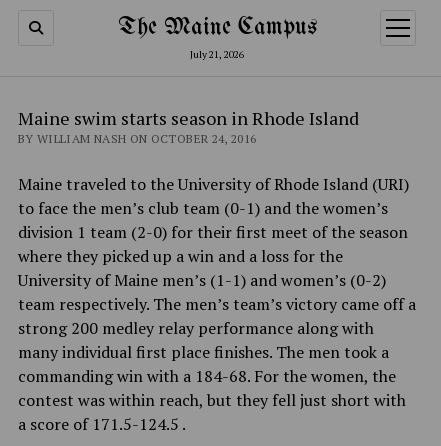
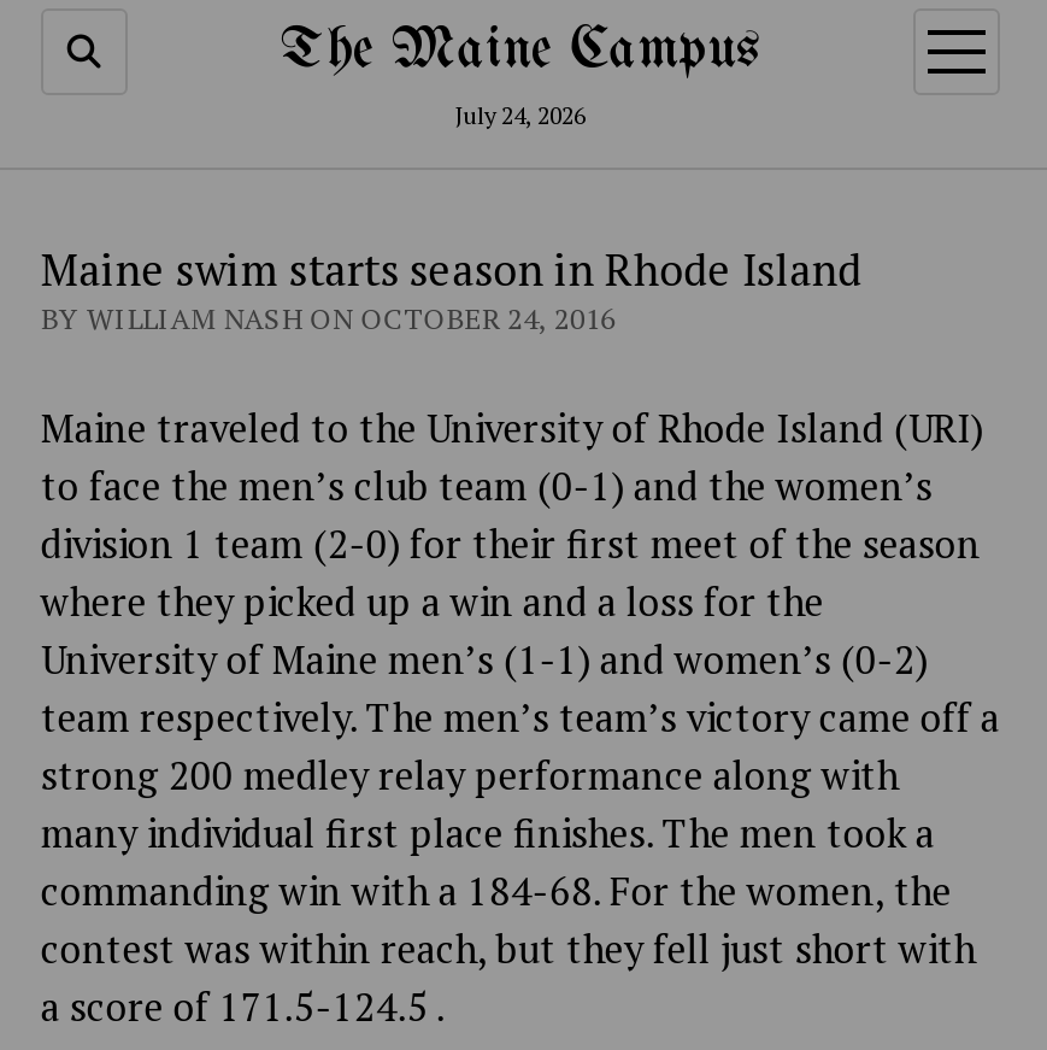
- July 21, 2026
+ July 24, 2026
